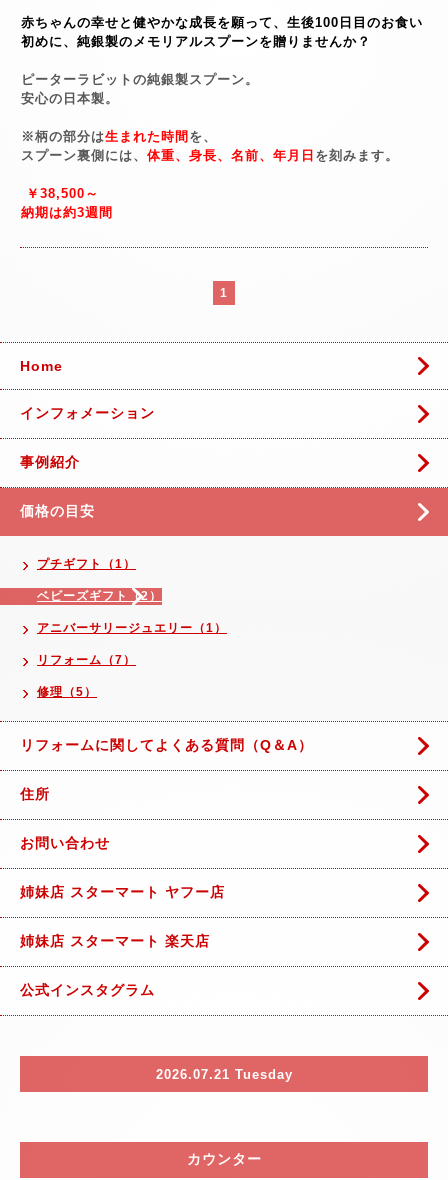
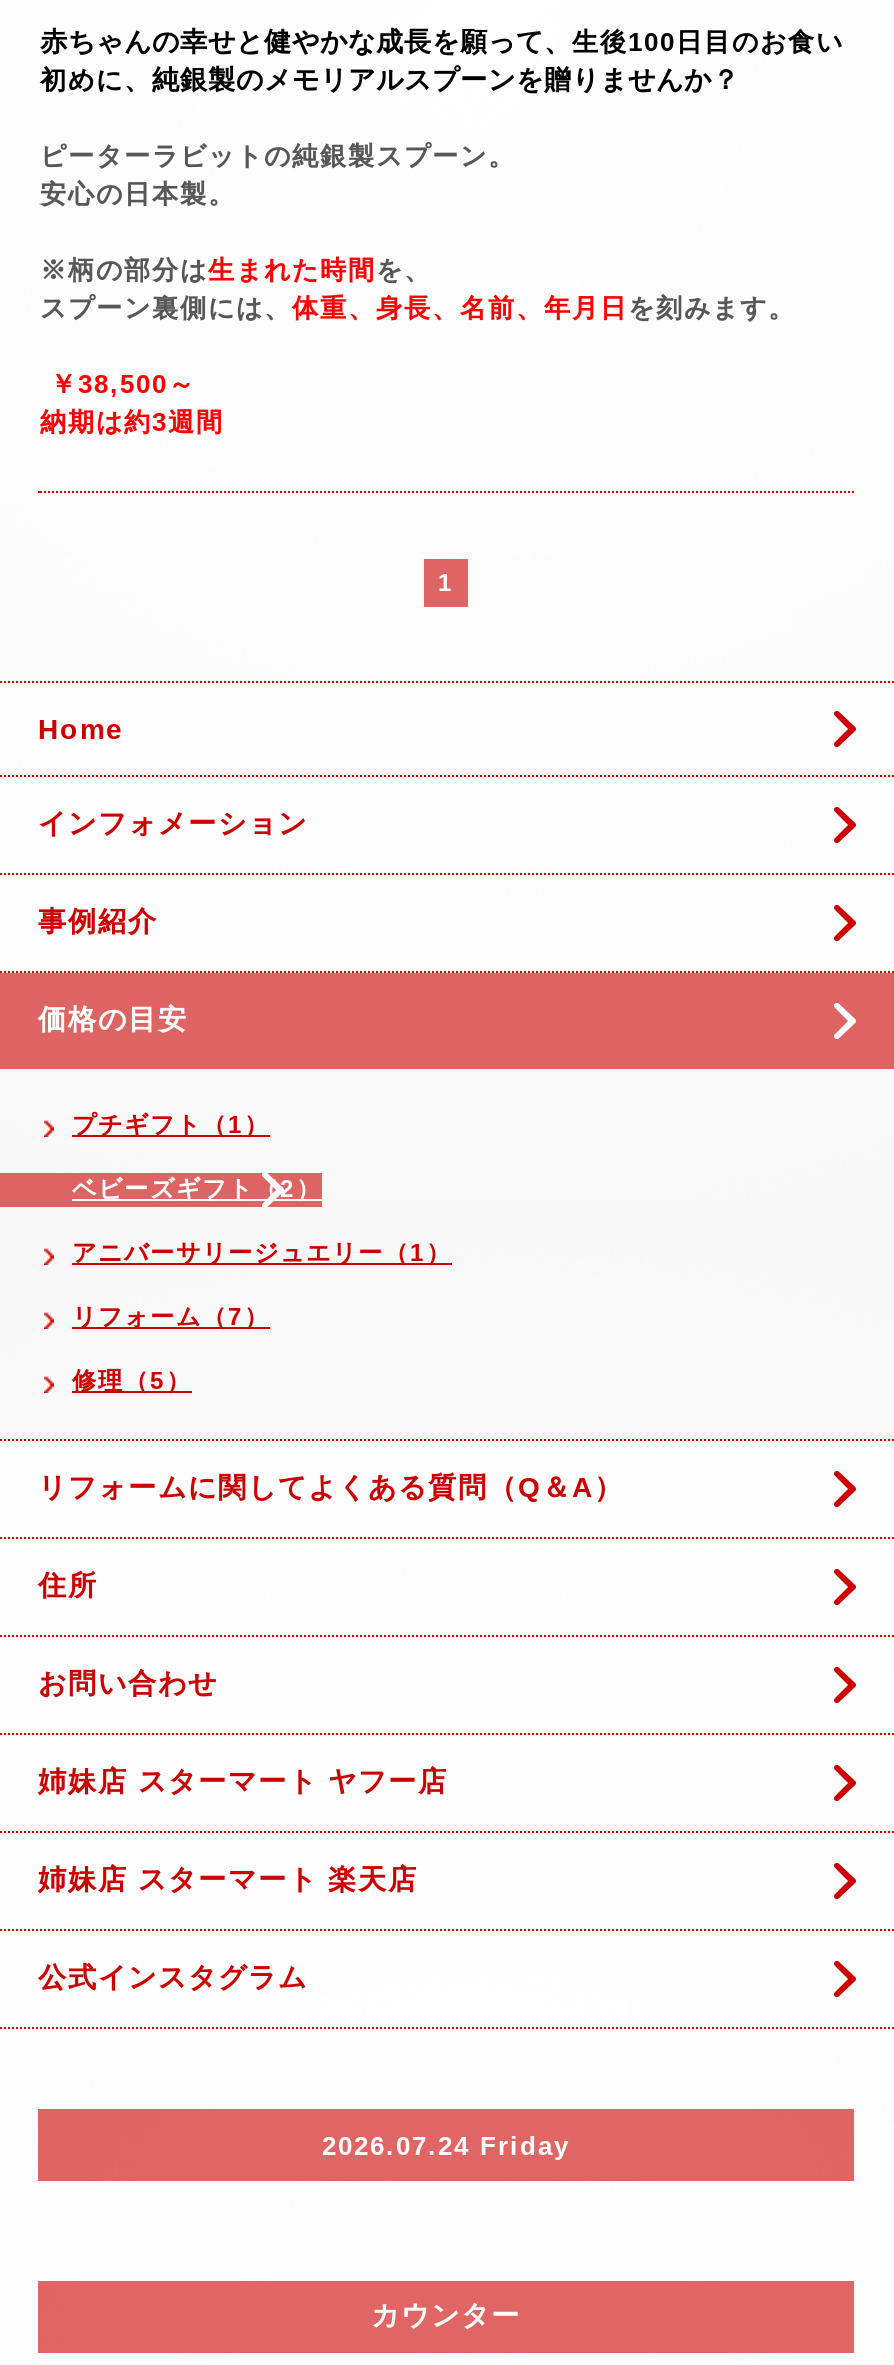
- 2026.07.21 Tuesday
+ 2026.07.24 Friday
